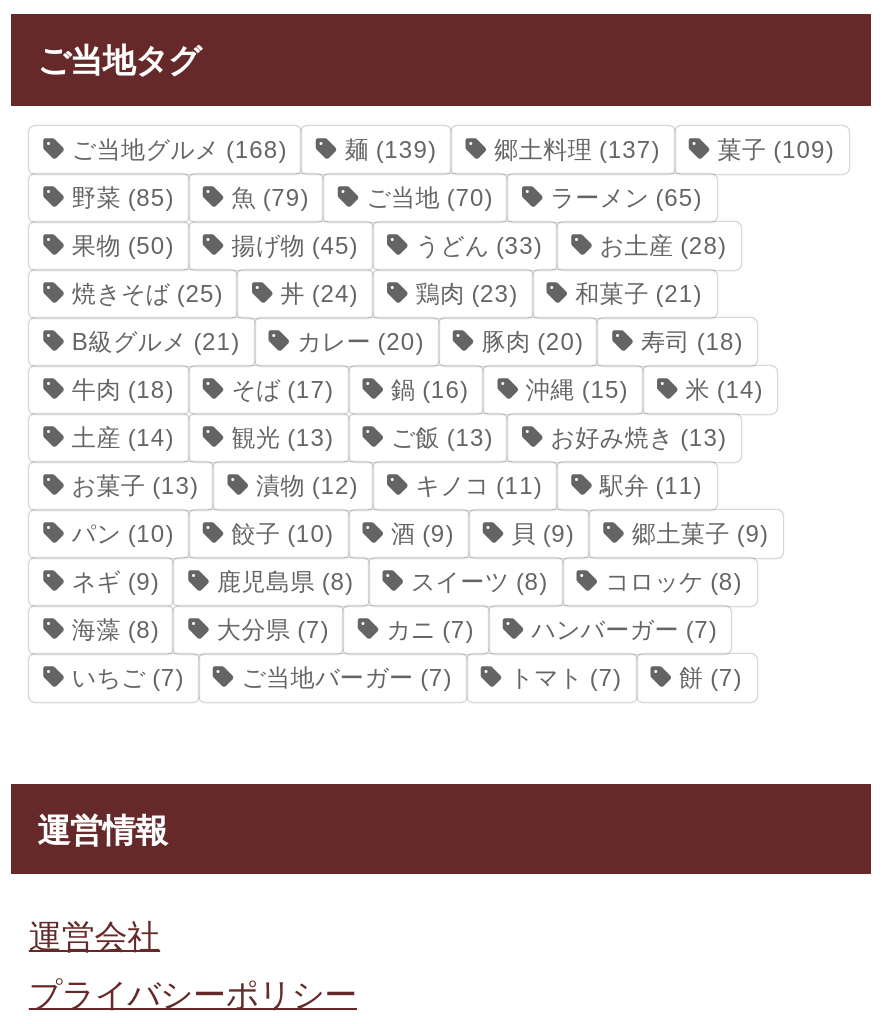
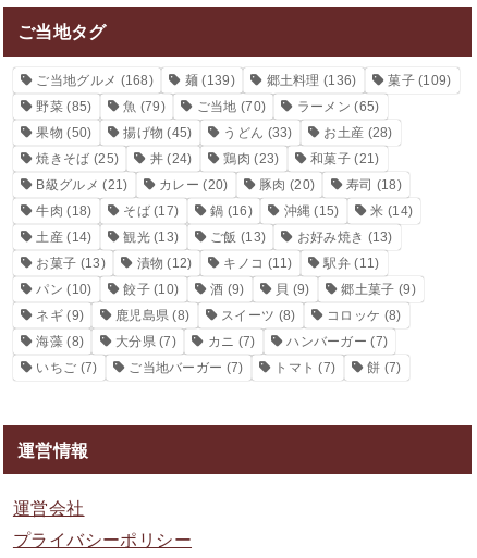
- 郷土料理(137)
+ 郷土料理(136)
